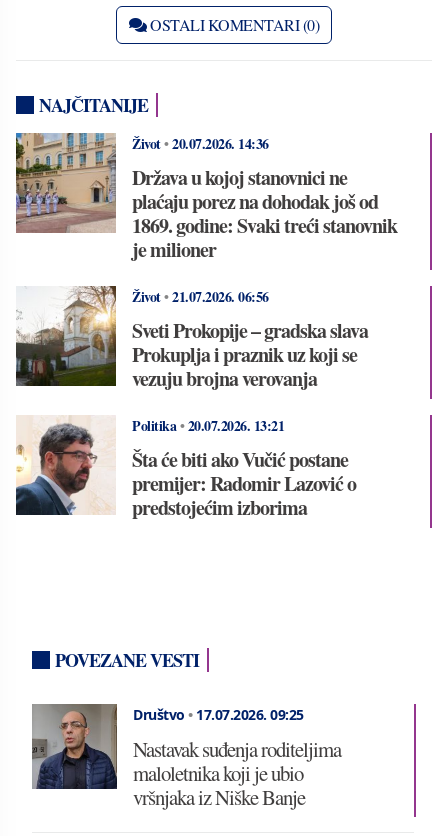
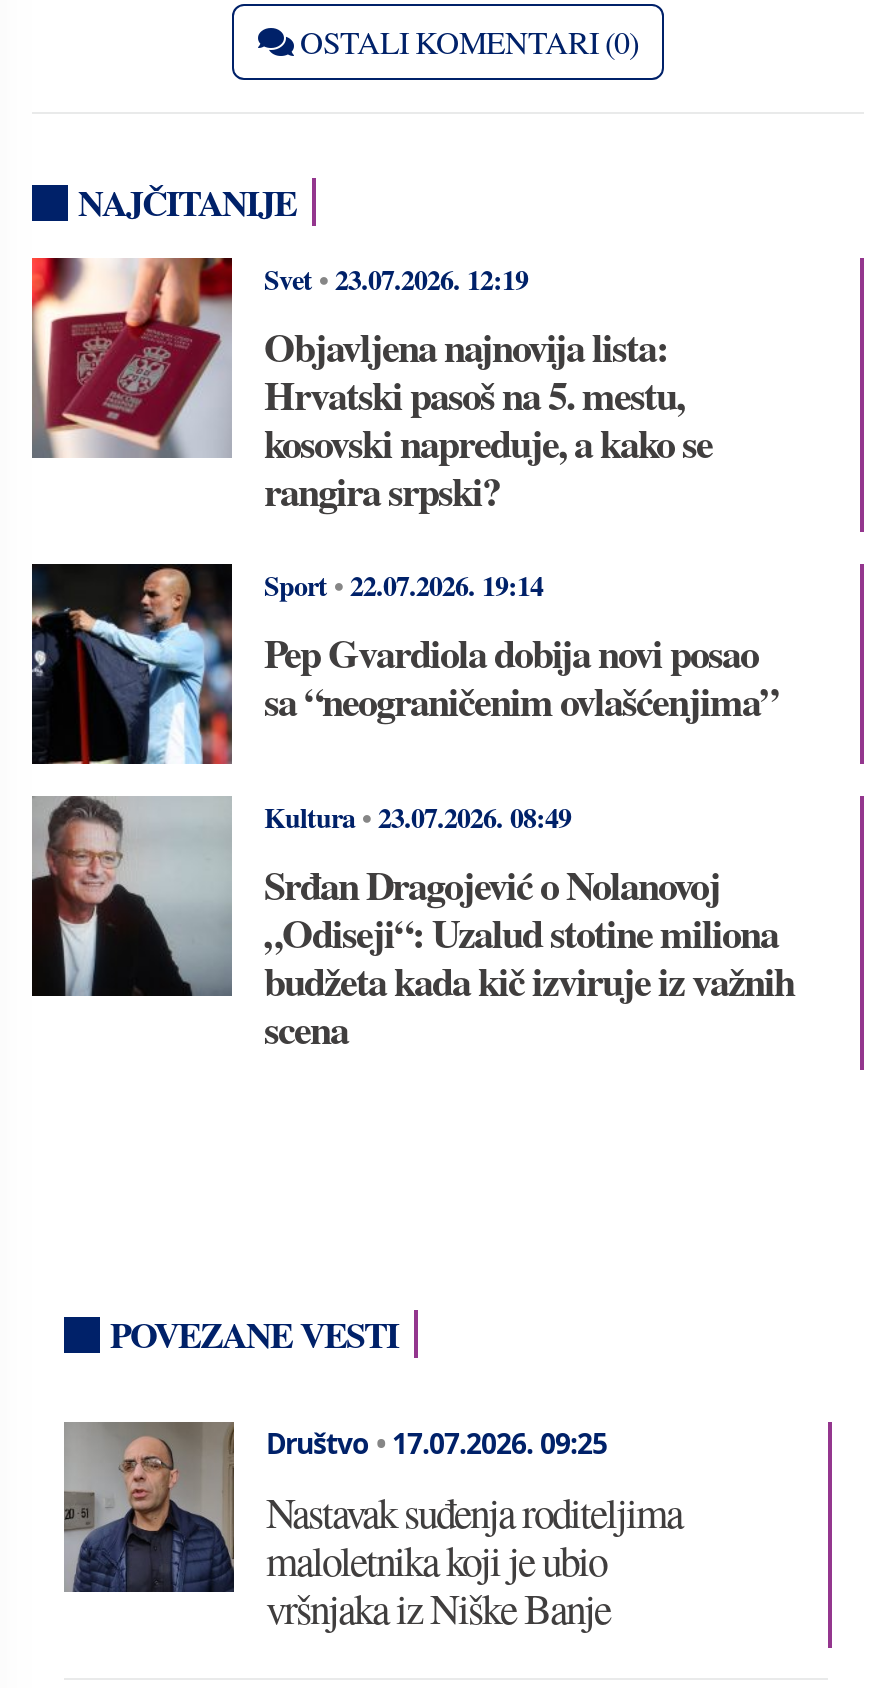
- [image]
- Život •20.07.2026. 14:36
- Država u kojoj stanovnici ne
- plaćaju porez na dohodak još od
- 1869. godine: Svaki treći stanovnik
- je milioner
+ [image]
+ Svet •23.07.2026. 12:19
+ Objavljena najnovija lista:
+ Hrvatski pasoš na 5. mestu,
+ kosovski napreduje, a kako se
+ rangira srpski?

- [image]
- Život • 21.07.2026. 06:56
- Sveti Prokopije – gradska slava
- Prokuplja i praznik uz koji se
- vezuju brojna verovanja
+ [image]
+ Sport •22.07.2026. 19:14
+ Pep Gvardiola dobija novi posao
+ sa “neograničenim ovlašćenjima”

- [image]
- Politika • 20.07.2026. 13:21
- Šta će biti ako Vučić postane
- premijer: Radomir Lazović o
- predstojećim izborima
+ [image]
+ Kultura •23.07.2026. 08:49
+ Srđan Dragojević o Nolanovoj
+ „Odiseji“: Uzalud stotine miliona
+ budžeta kada kič izviruje iz važnih
+ scena
